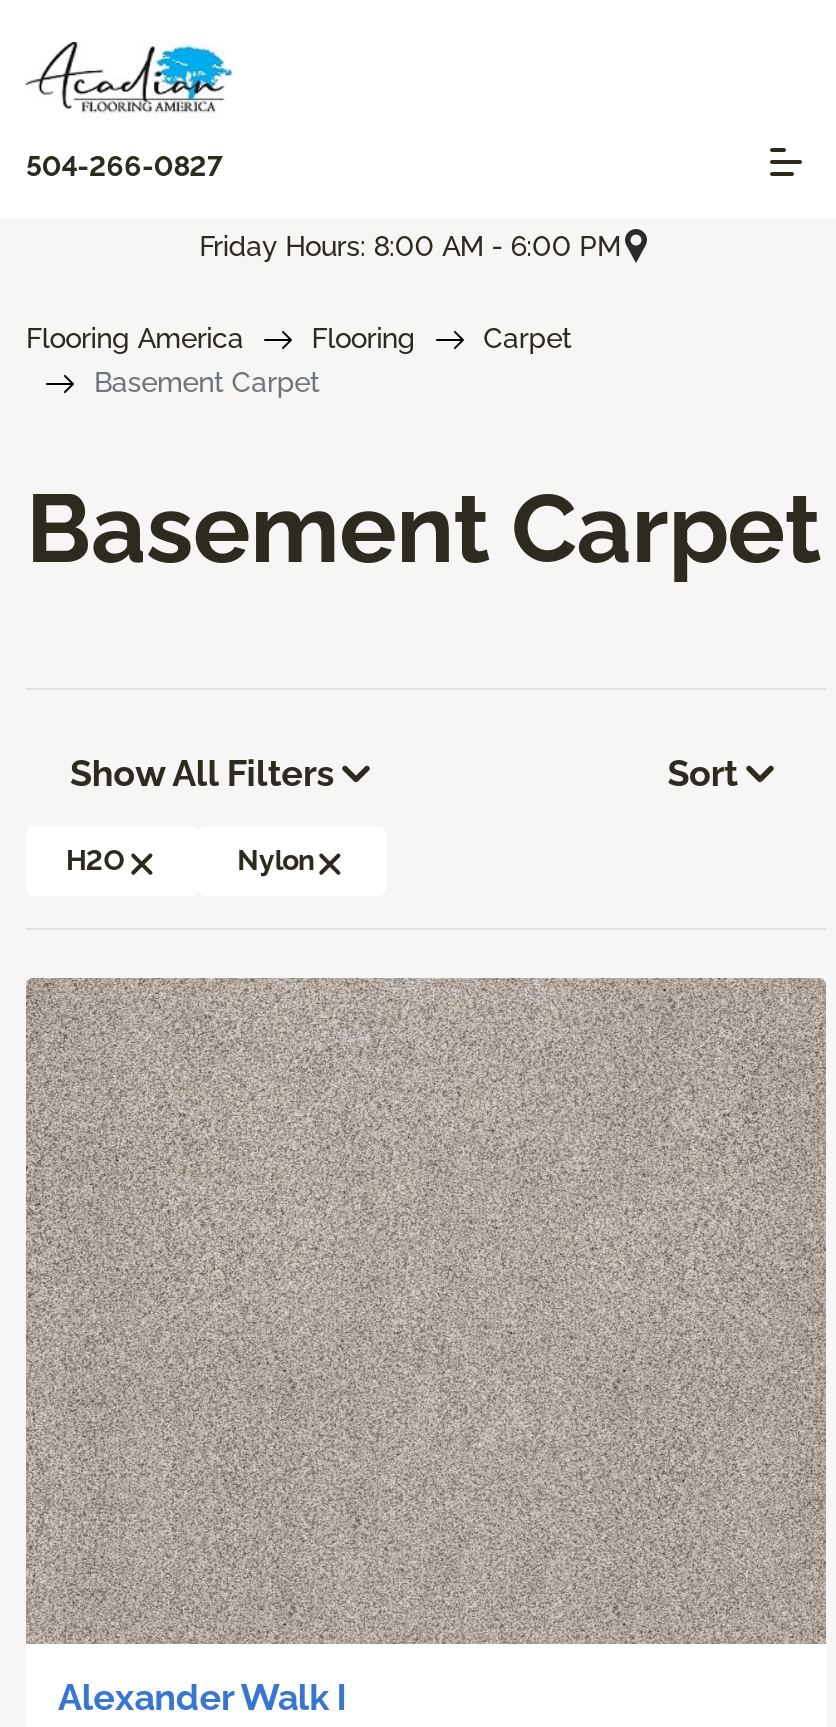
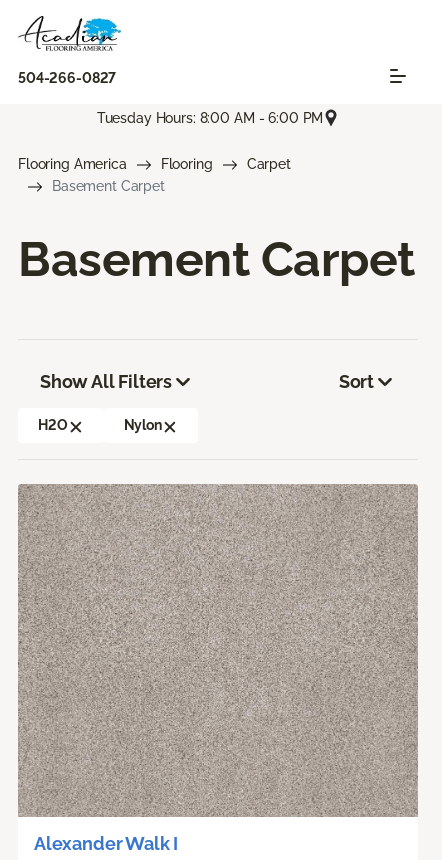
- Friday Hours: 8:00 AM - 6:00 PM
+ Tuesday Hours: 8:00 AM - 6:00 PM
